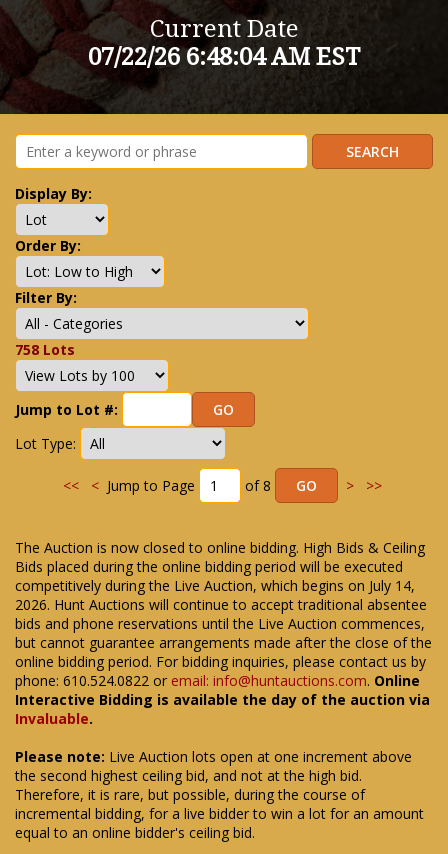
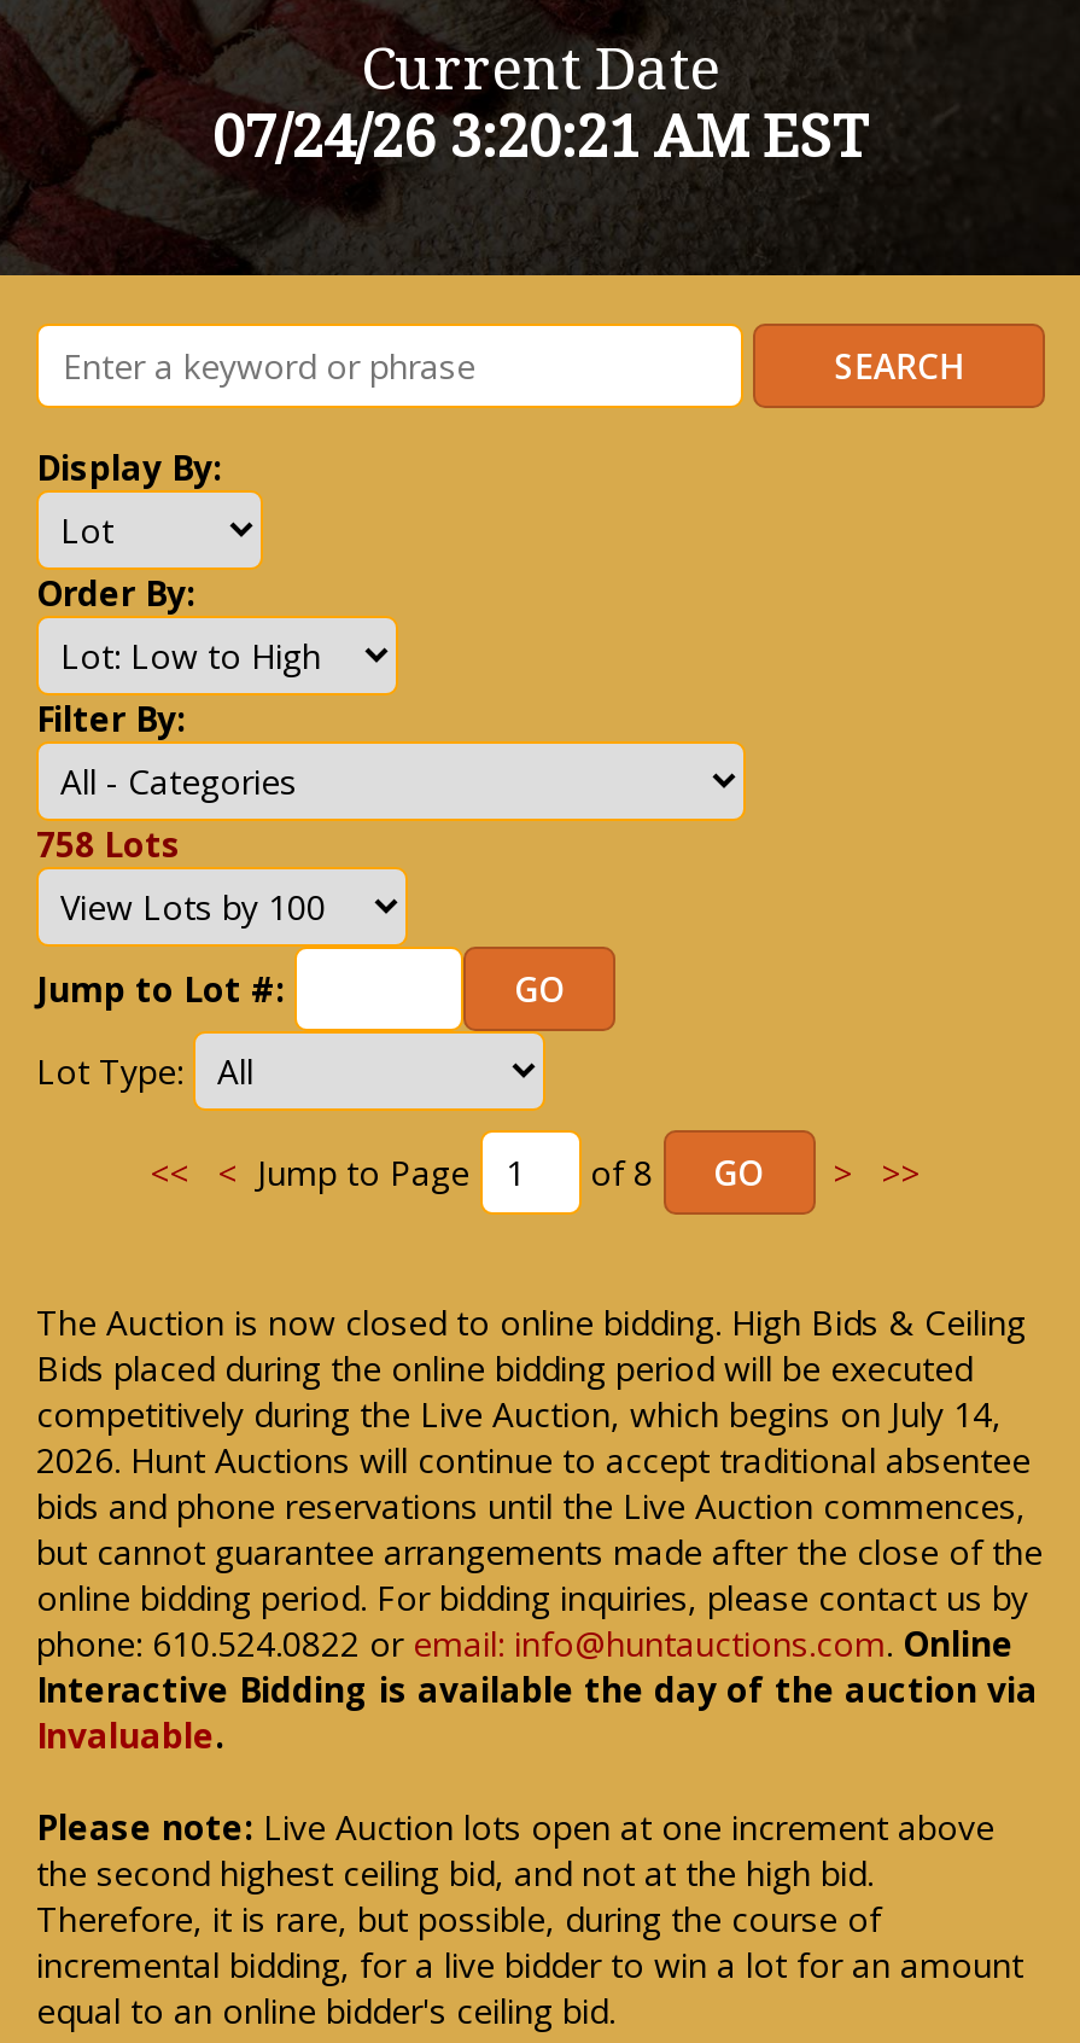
- 07/22/26 6:48:04 AM EST
+ 07/24/26 3:20:21 AM EST
